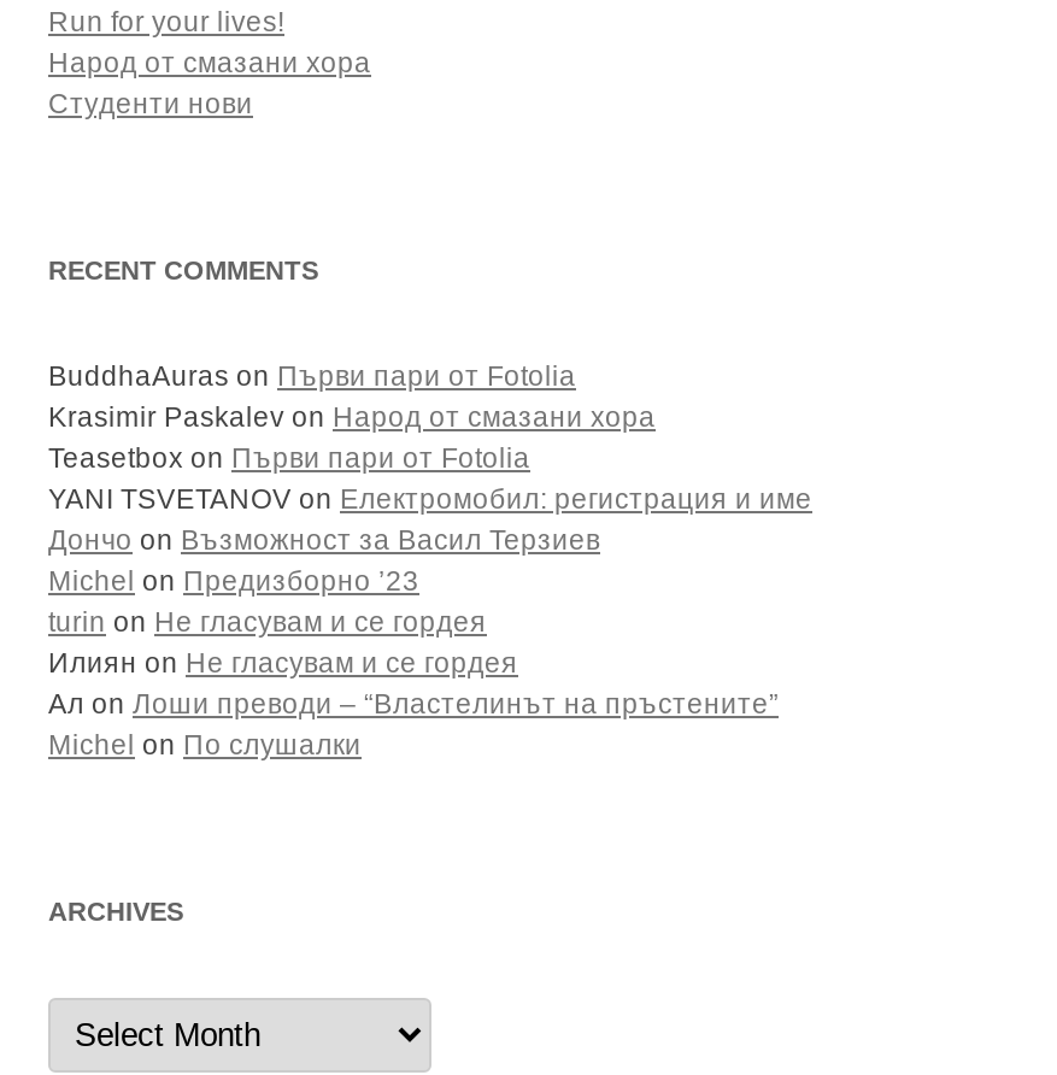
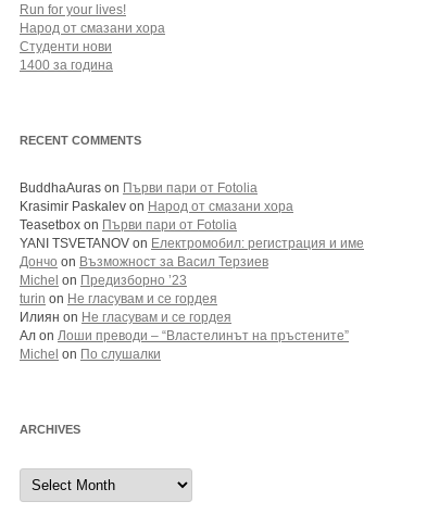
+ 1400 за година
